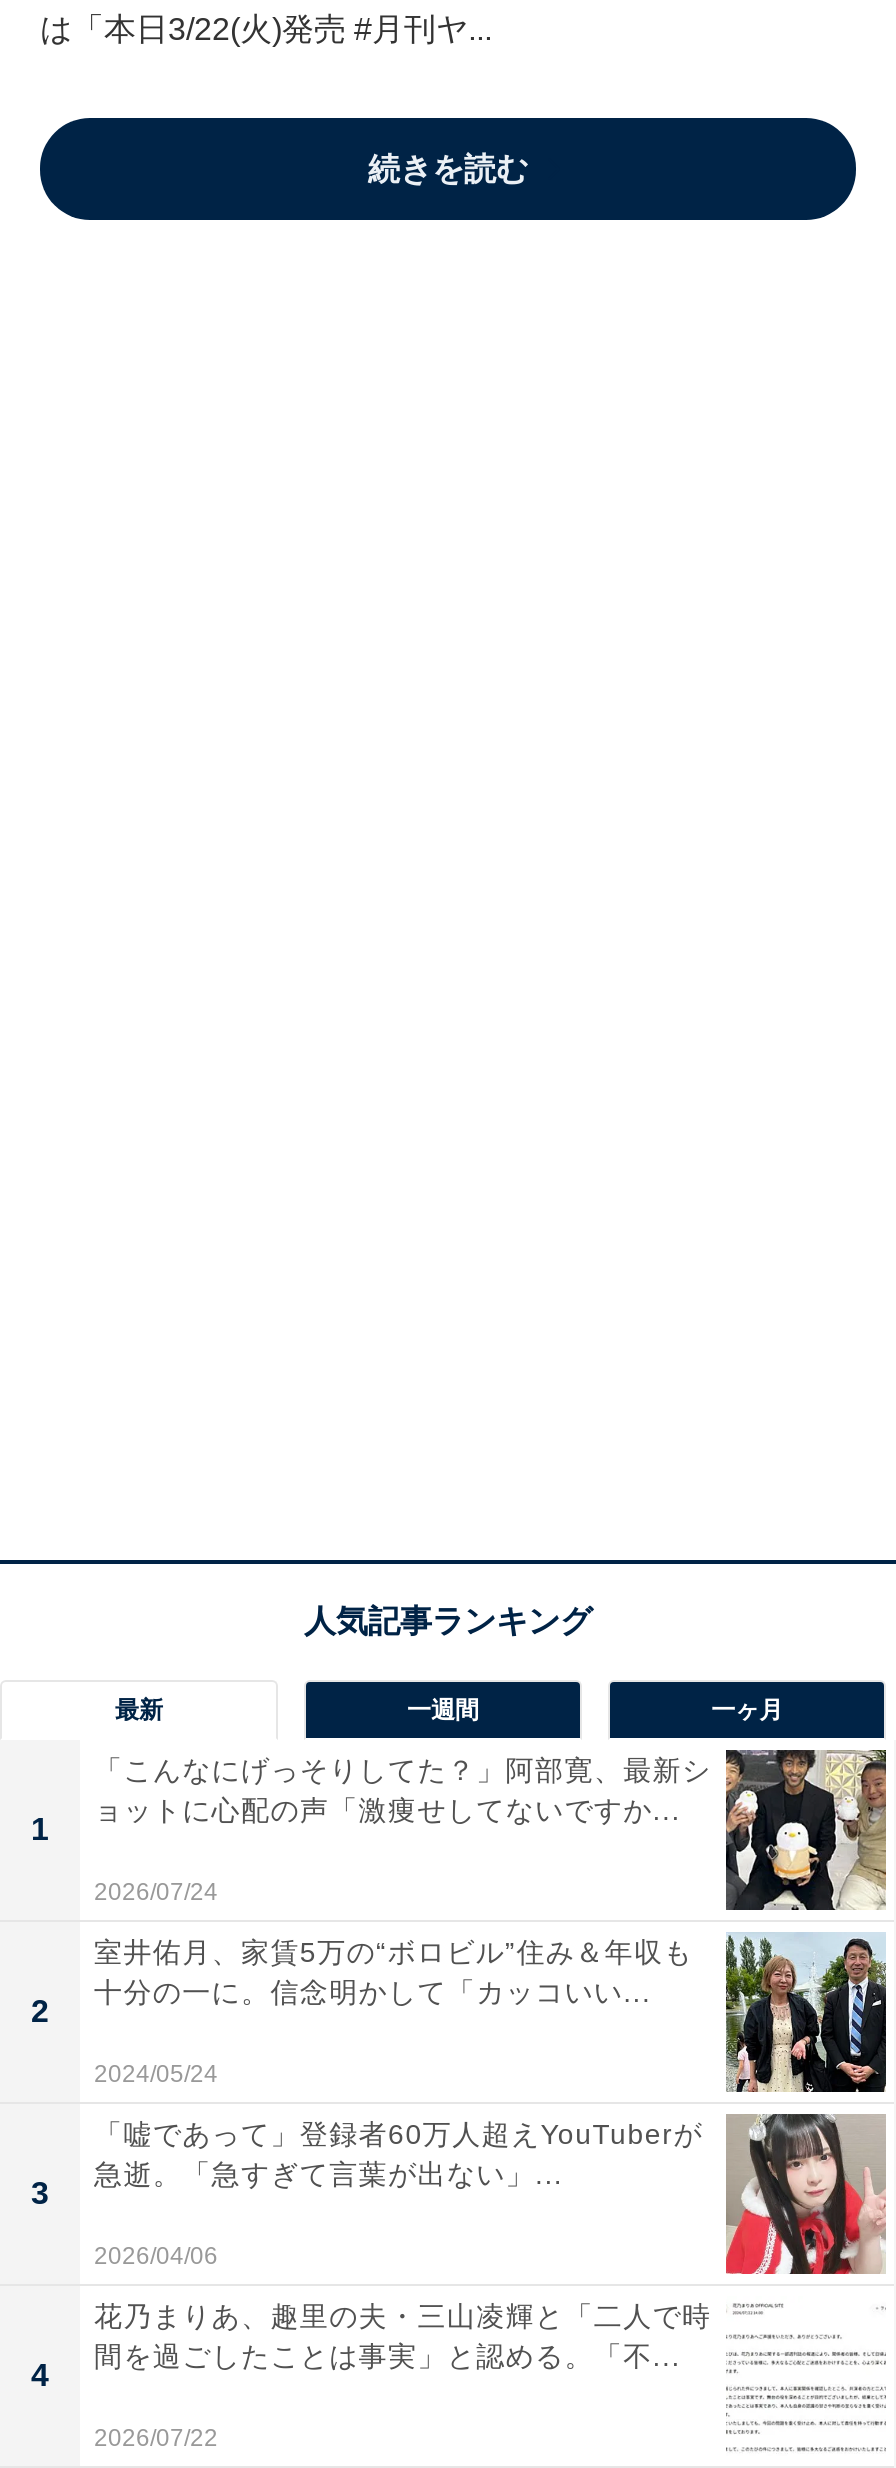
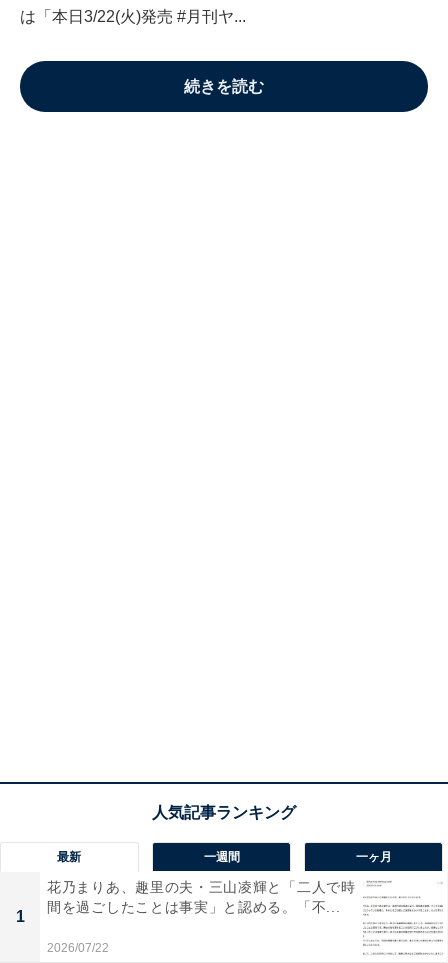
- [image]
- 「こんなにげっそりしてた？」阿部寛、最新シ
- ョットに心配の声「激痩せしてないですか...
- 2026/07/24

- [image]
- 室井佑月、家賃5万の“ボロビル”住み＆年収も
- 十分の一に。信念明かして「カッコいい...
- 2024/05/24

- 2

- [image]
- 「嘘であって」登録者60万人超えYouTuberが
- 急逝。「急すぎて言葉が出ない」...
- 2026/04/06

- 3

- 4
